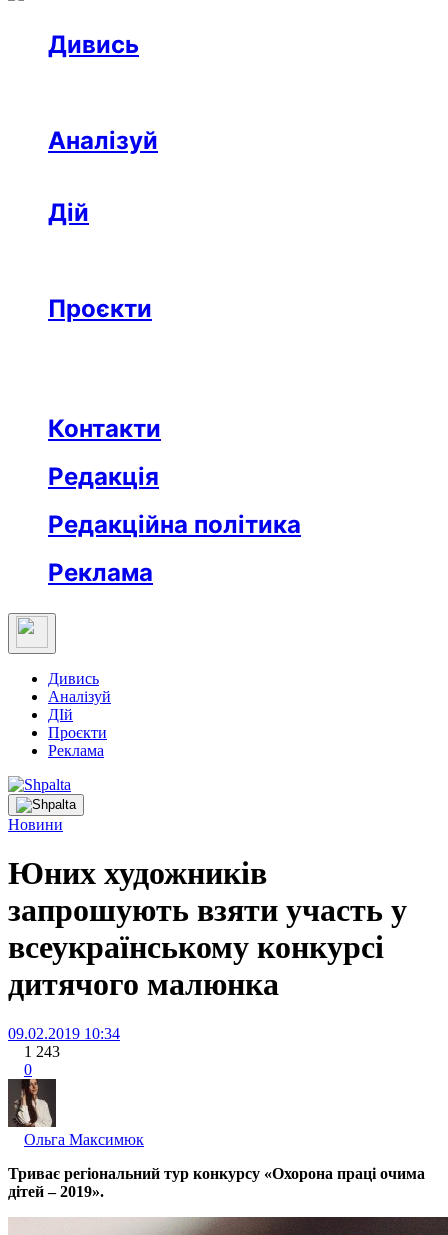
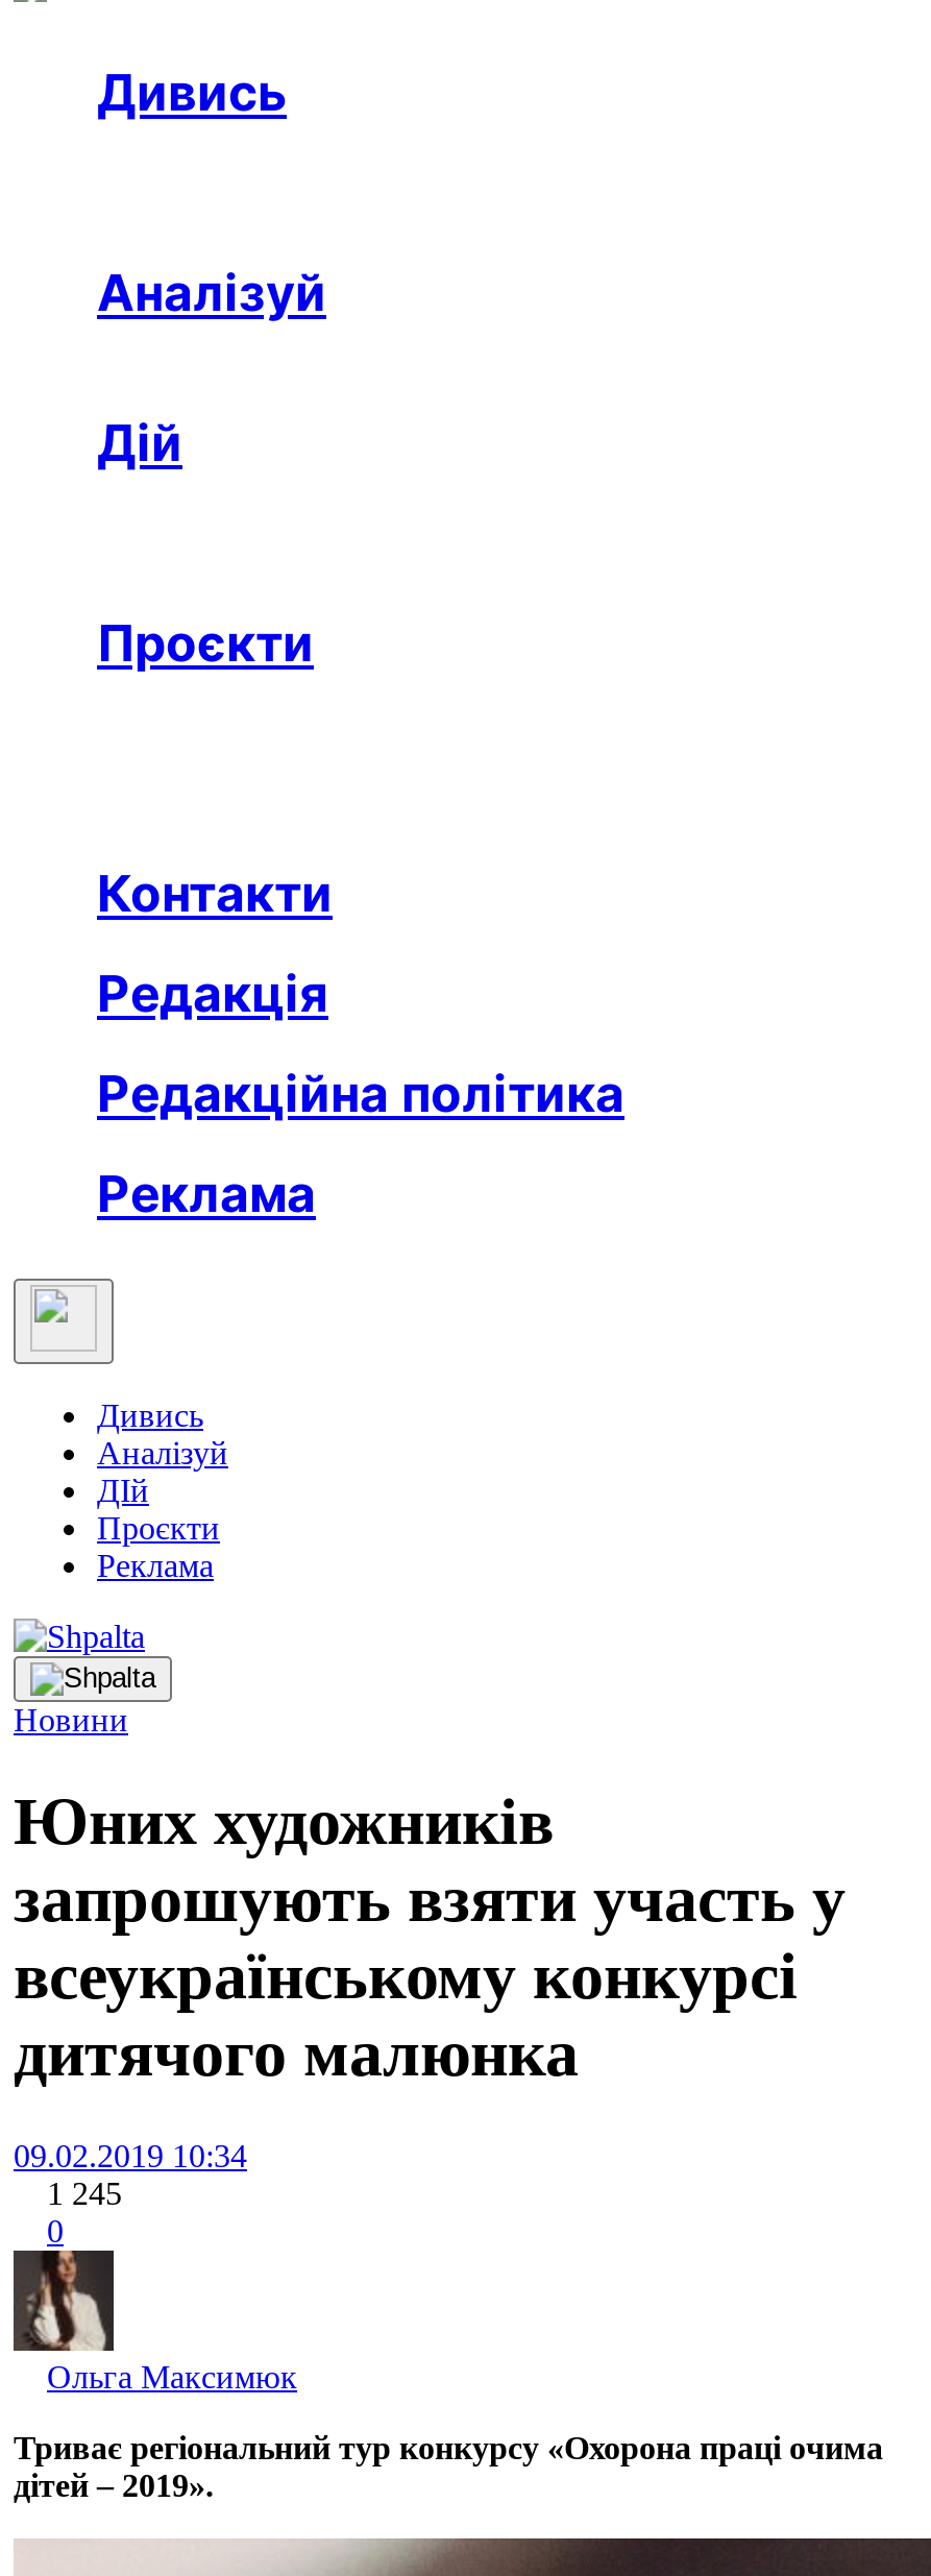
- 1 243
+ 1 245
